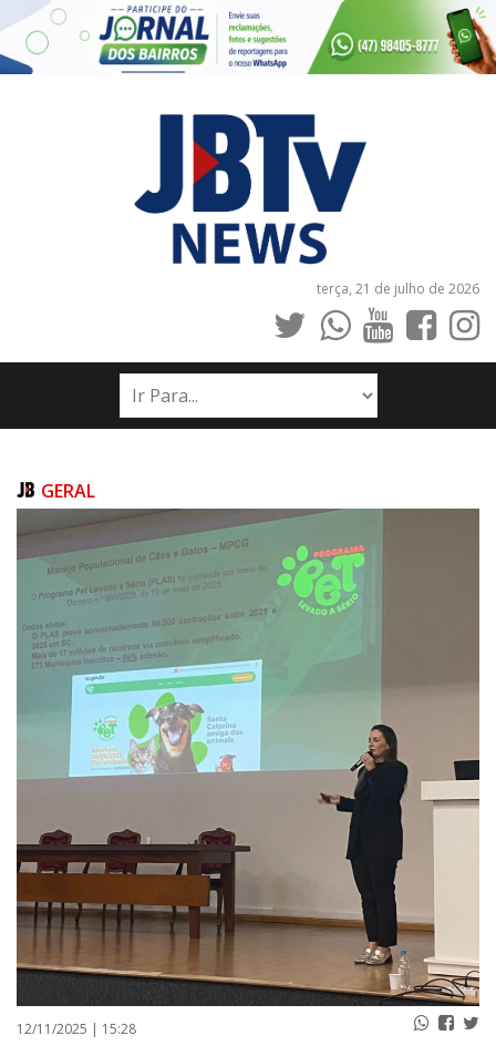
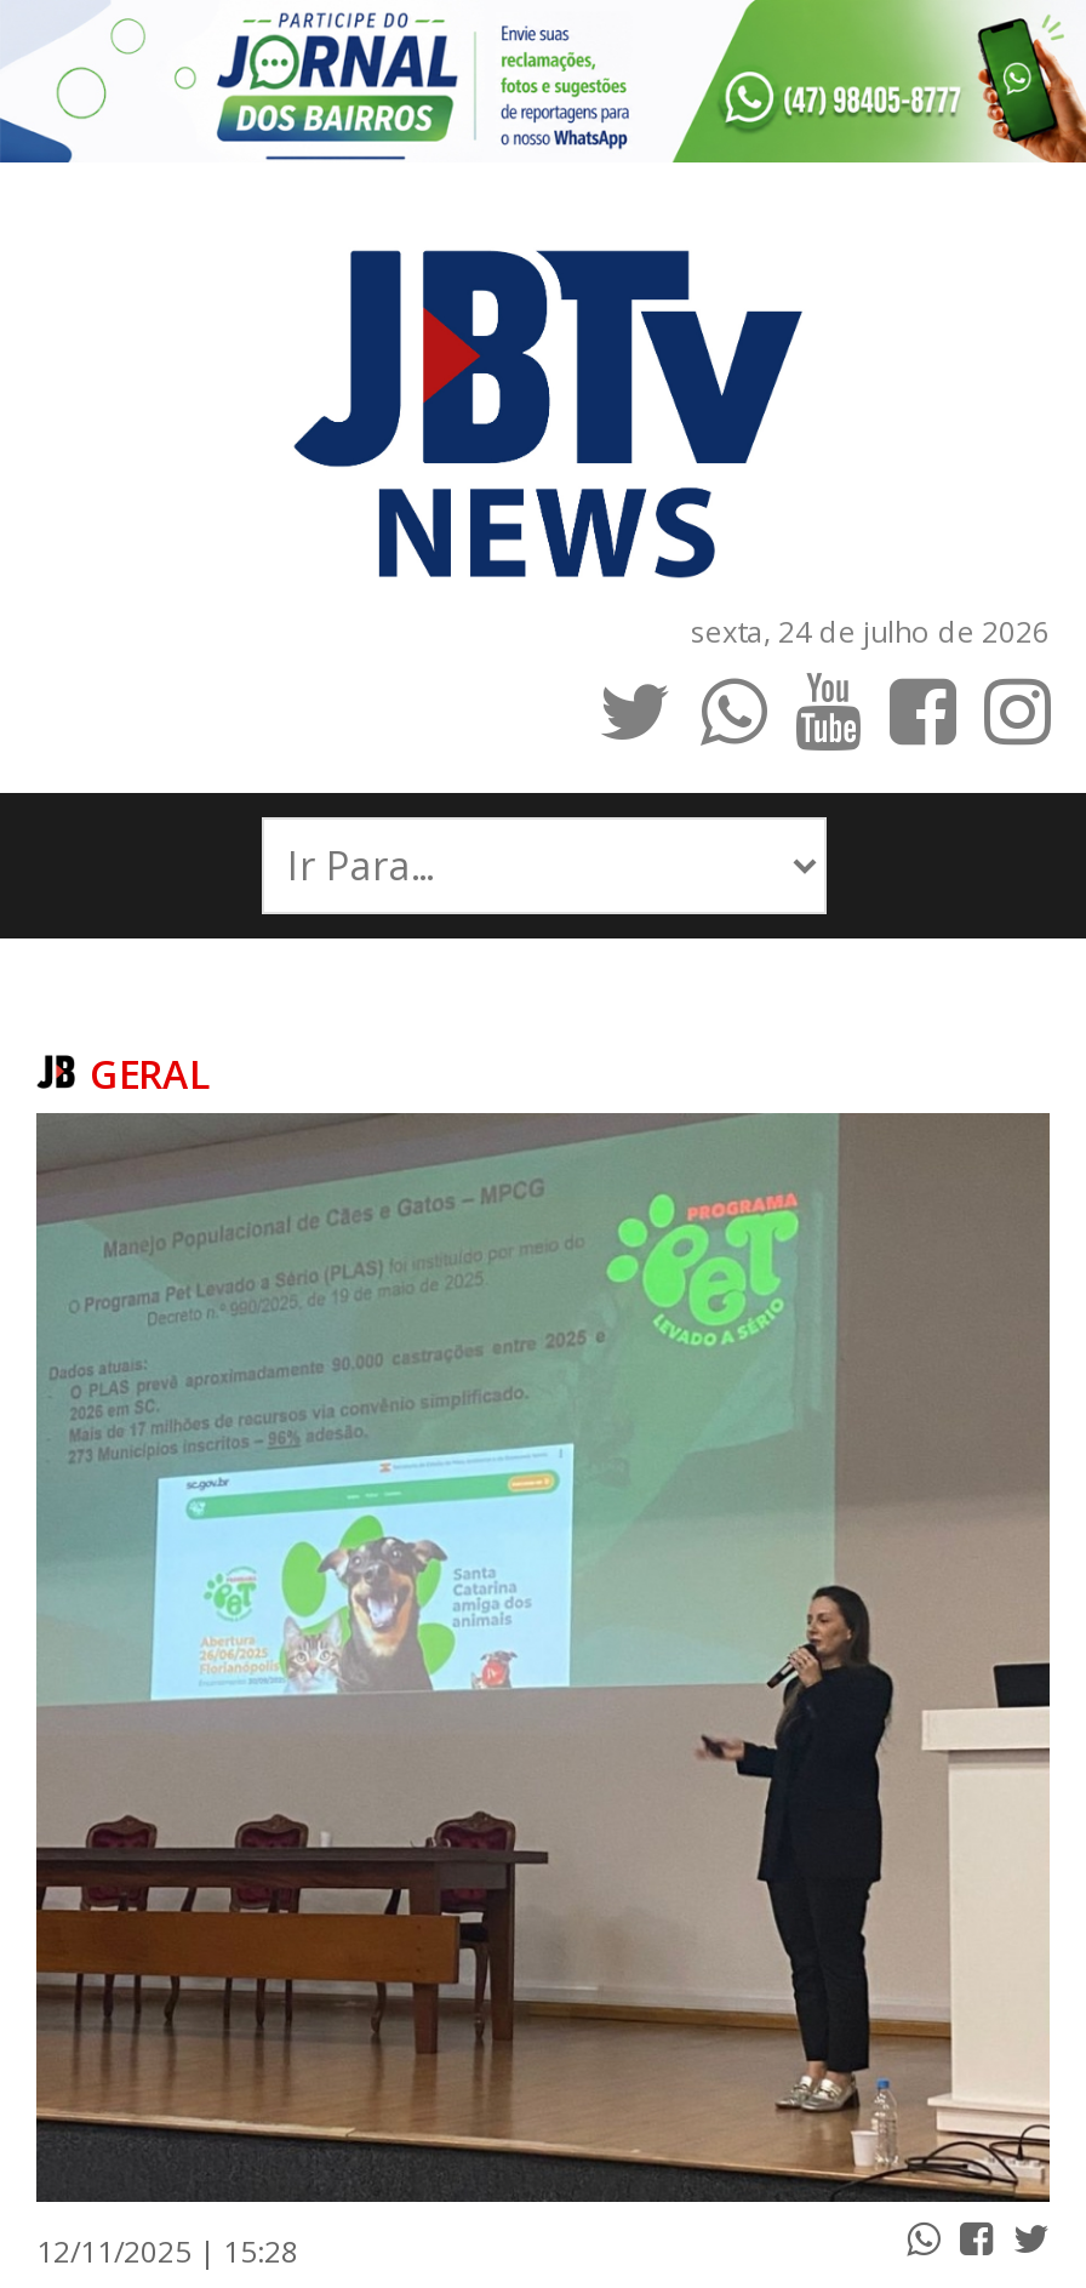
- terça, 21 de julho de 2026
+ sexta, 24 de julho de 2026
